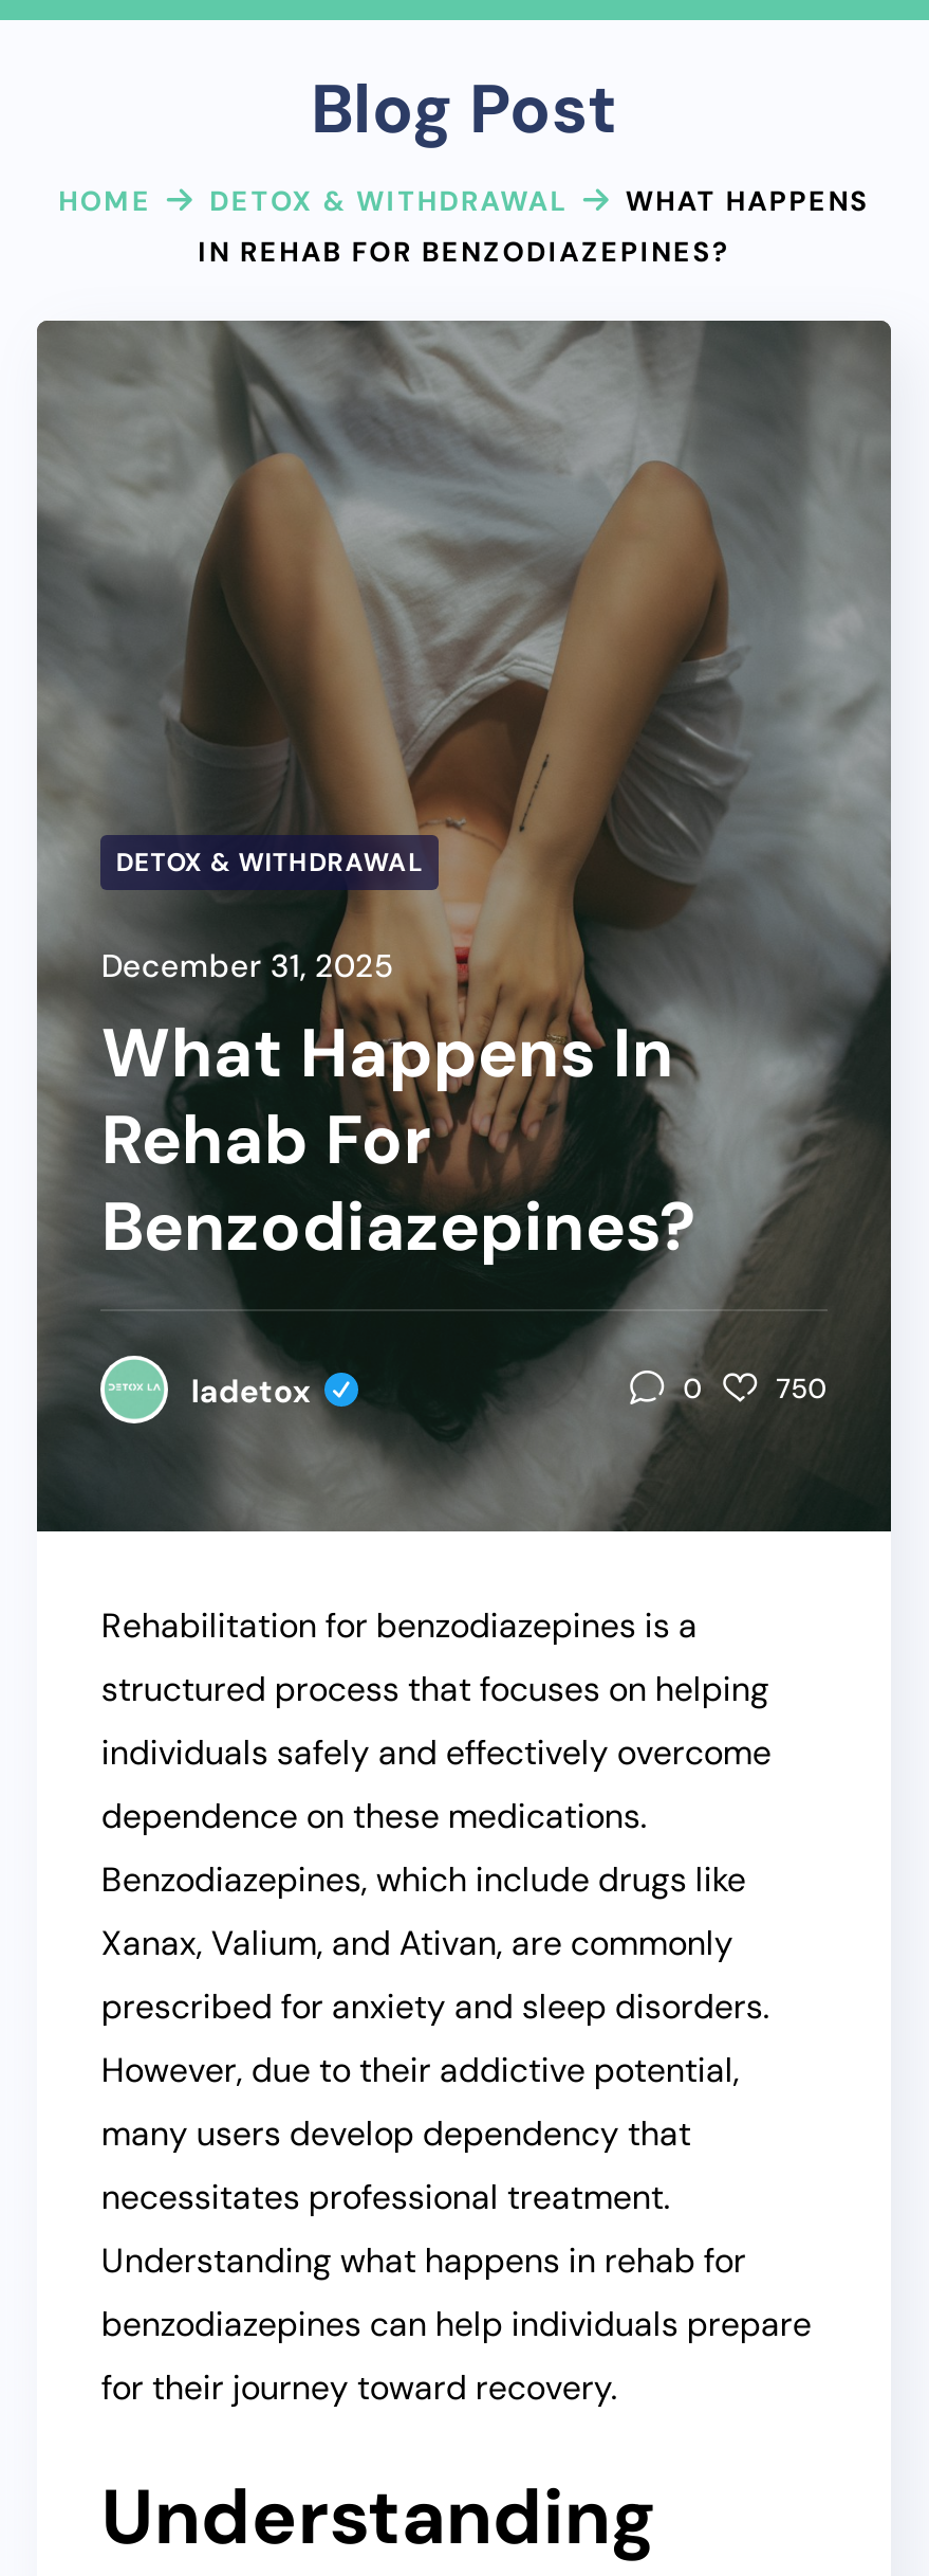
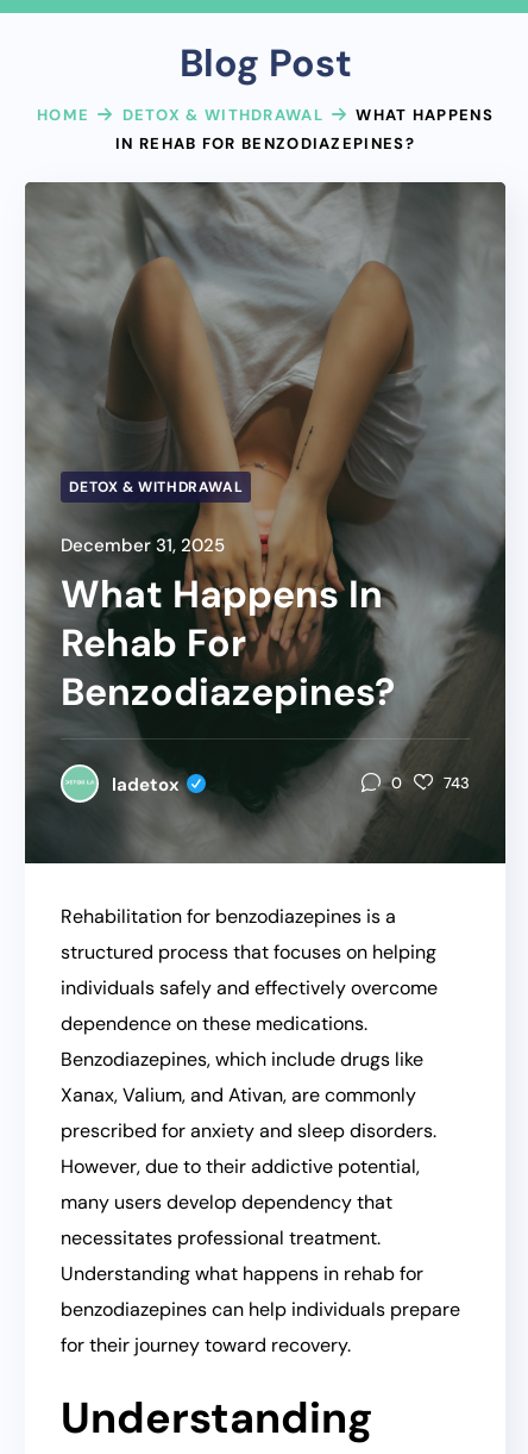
- 750
+ 743
